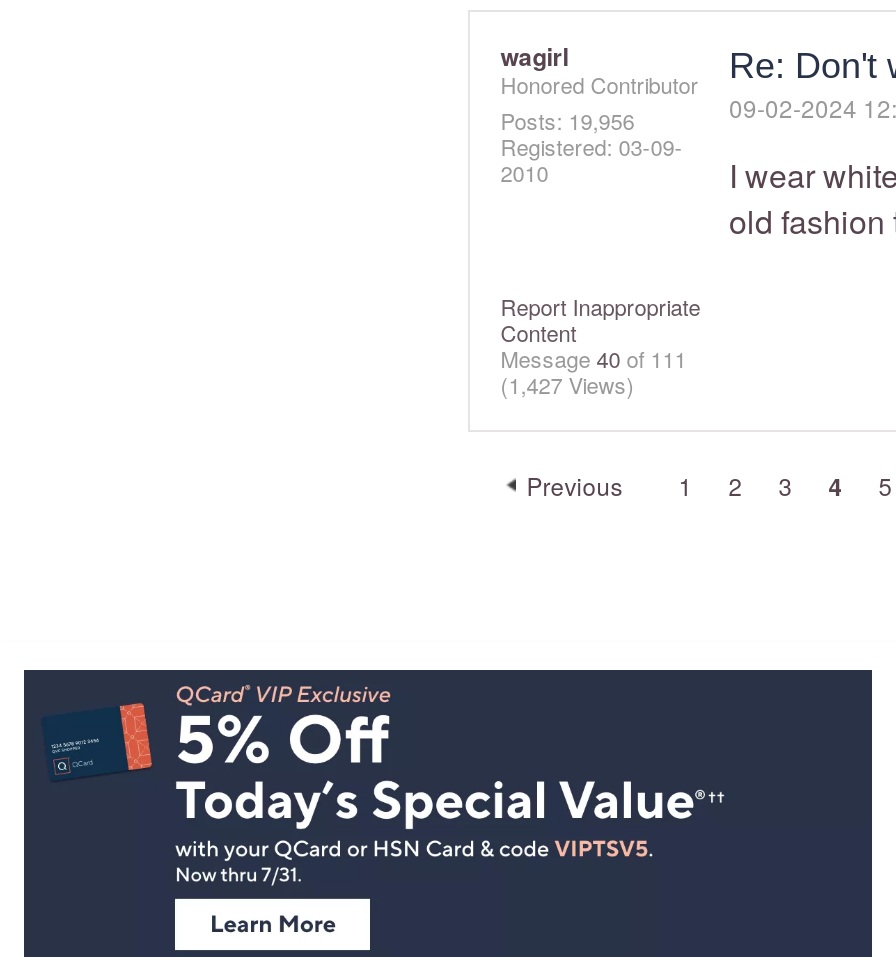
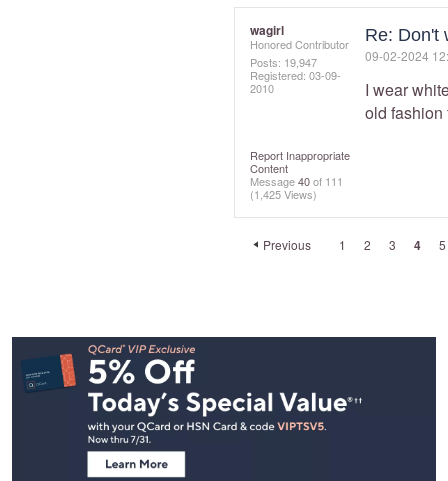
- Posts: 19,956
+ Posts: 19,947

- (1,427 Views)
+ (1,425 Views)
